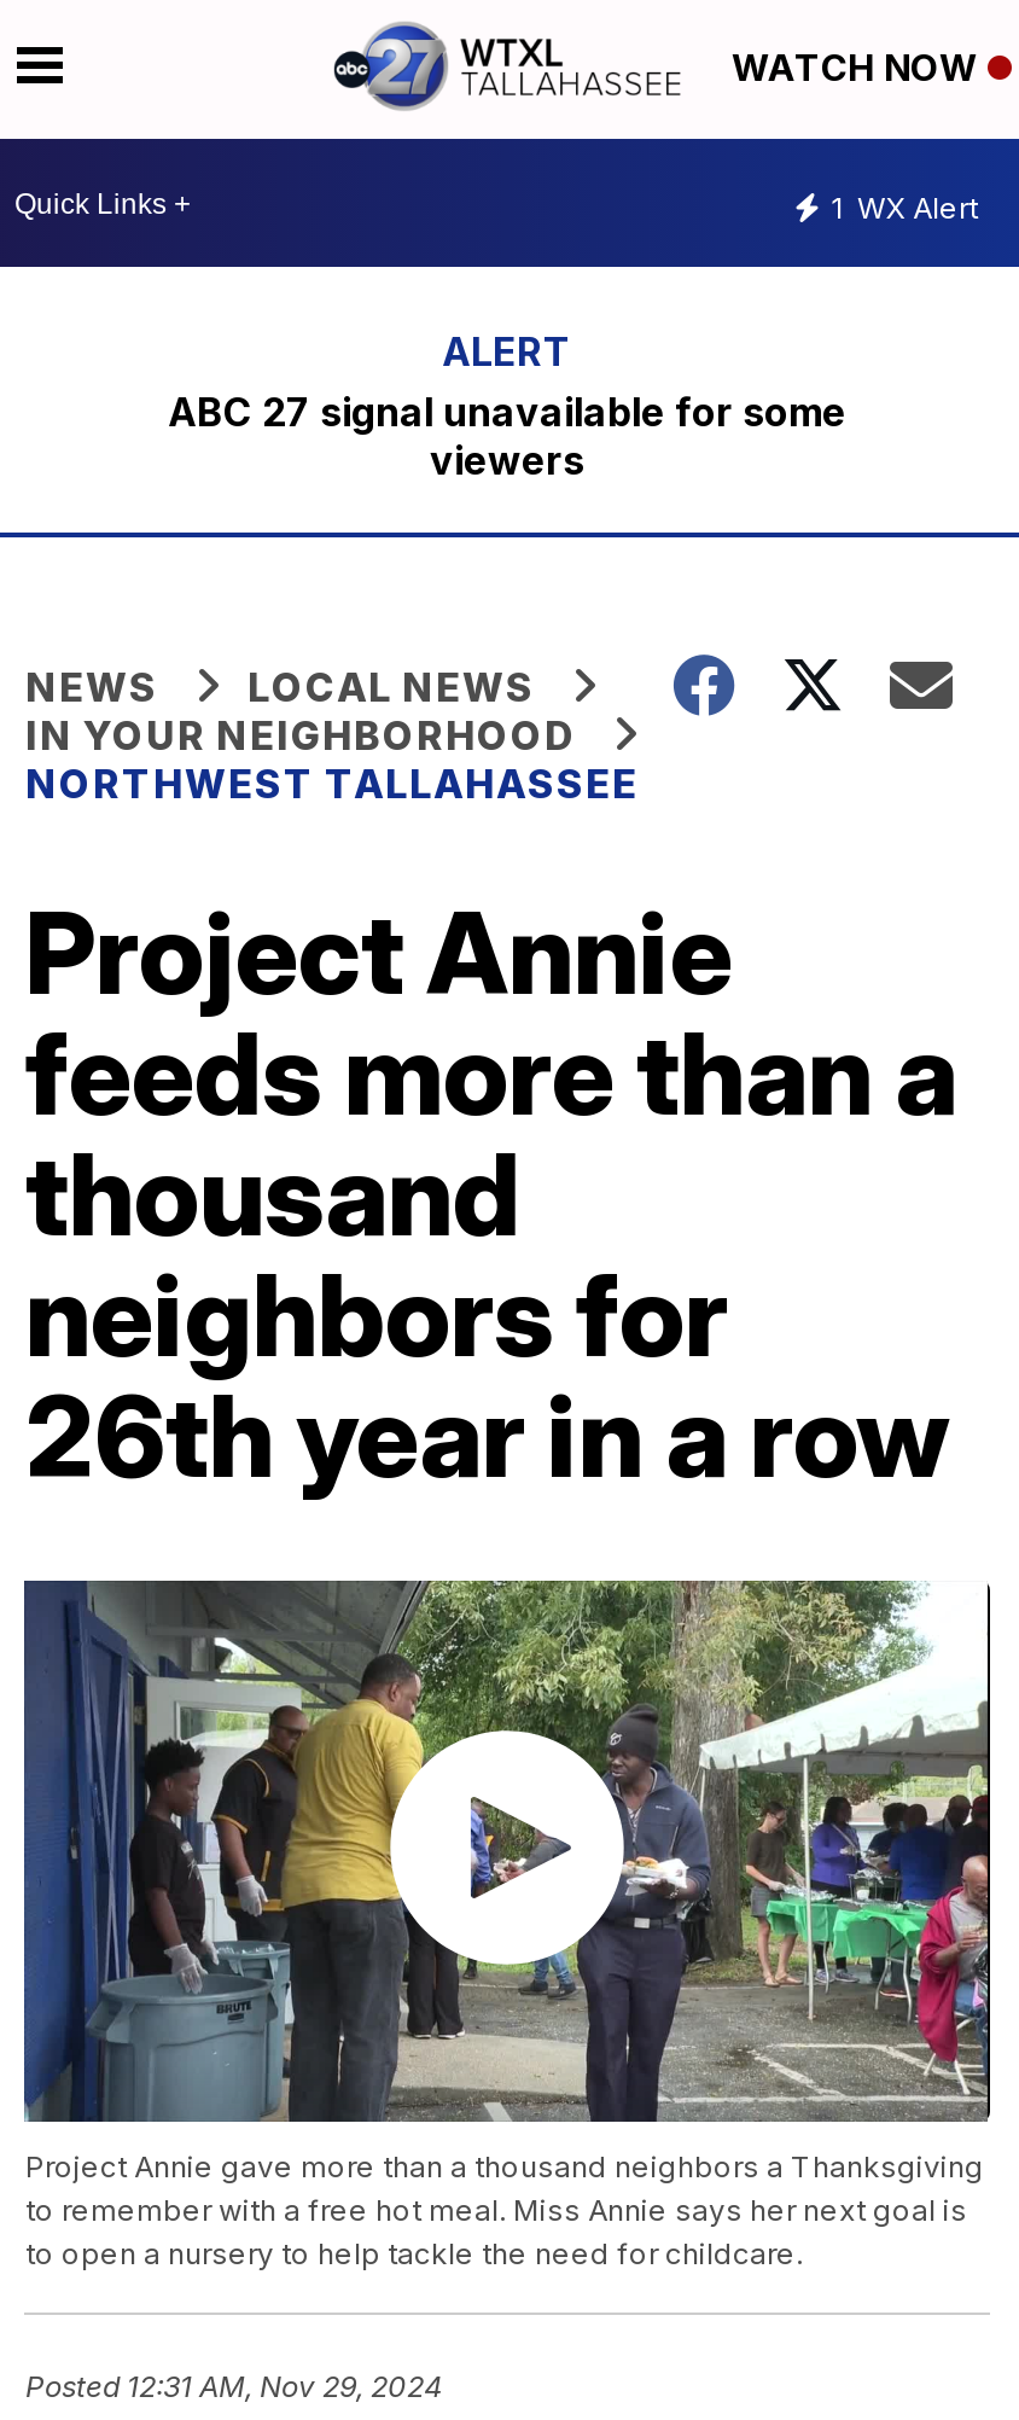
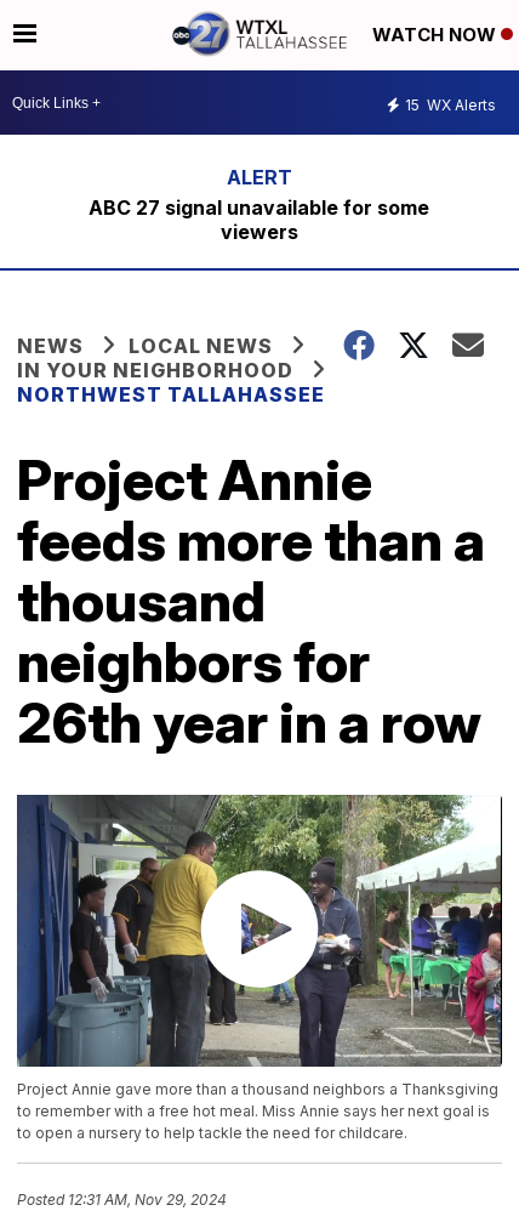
- 1 WX Alert
+ 15 WX Alerts
